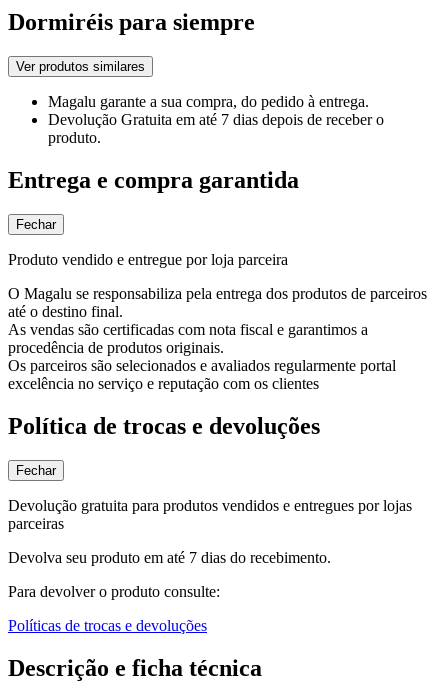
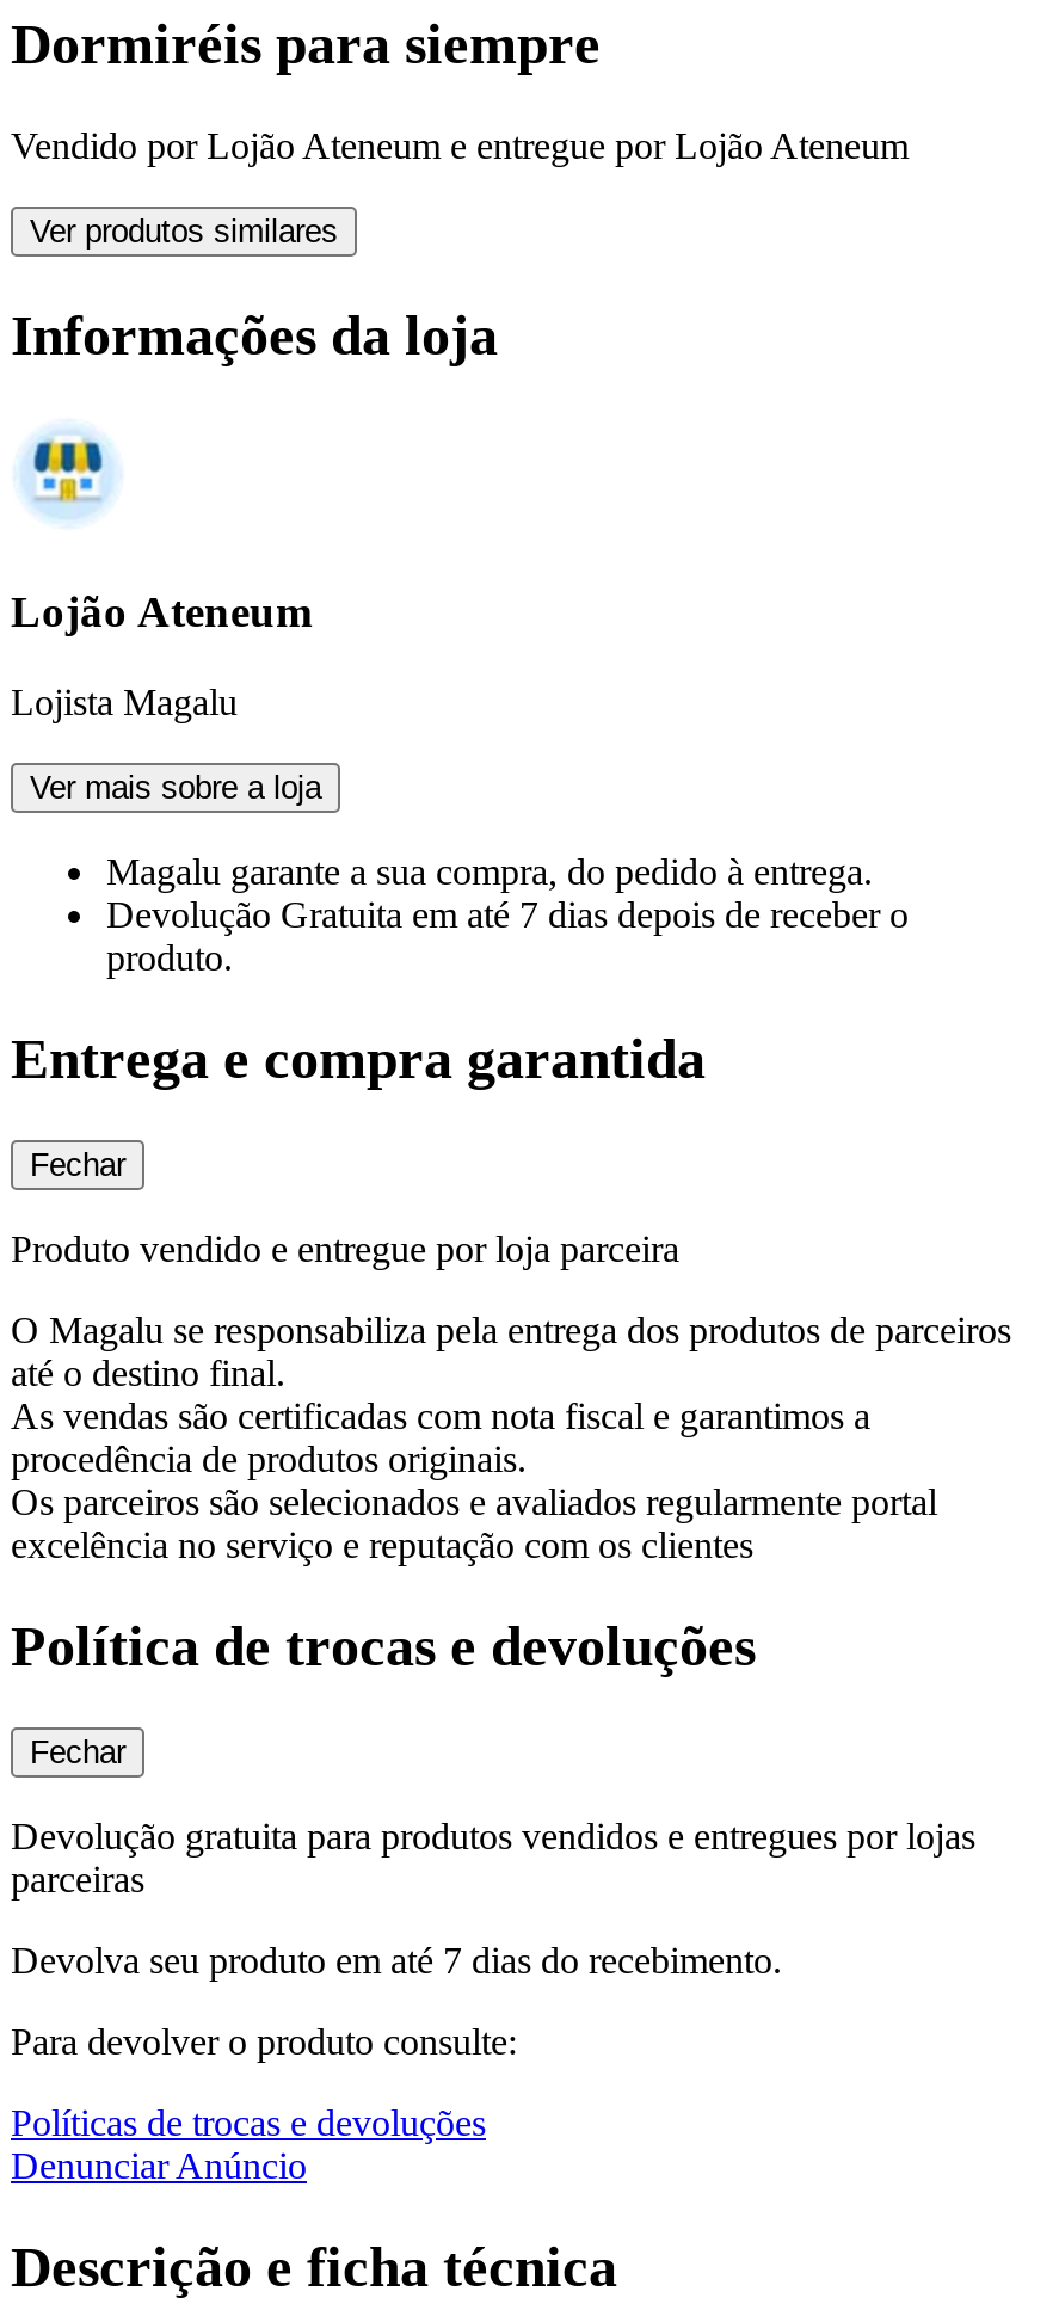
+ Vendido por Lojão Ateneum e entregue por Lojão Ateneum

+ Informações da loja

+ [image]
+ Lojão Ateneum
+ Lojista Magalu
+ Ver mais sobre a loja

+ Denunciar Anúncio
